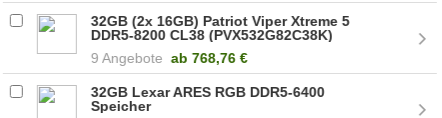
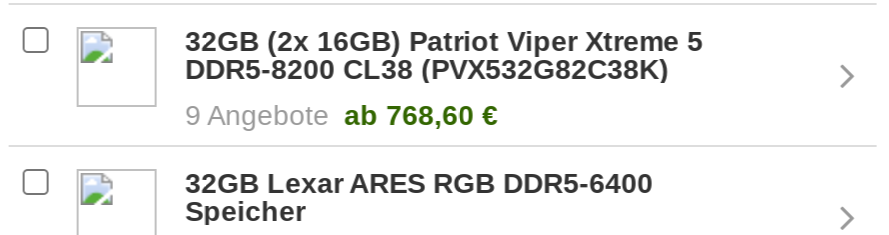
- 9 Angebote ab 768,76 €
+ 9 Angebote ab 768,60 €
